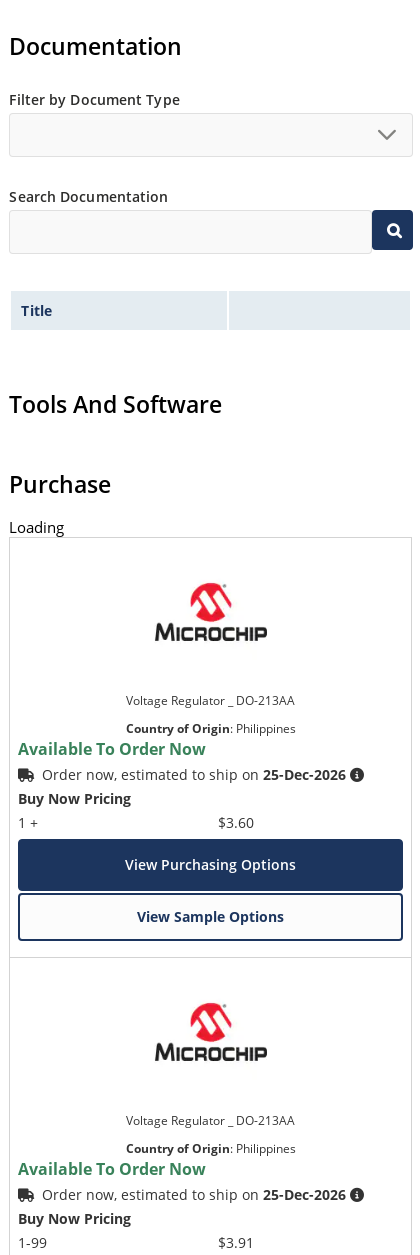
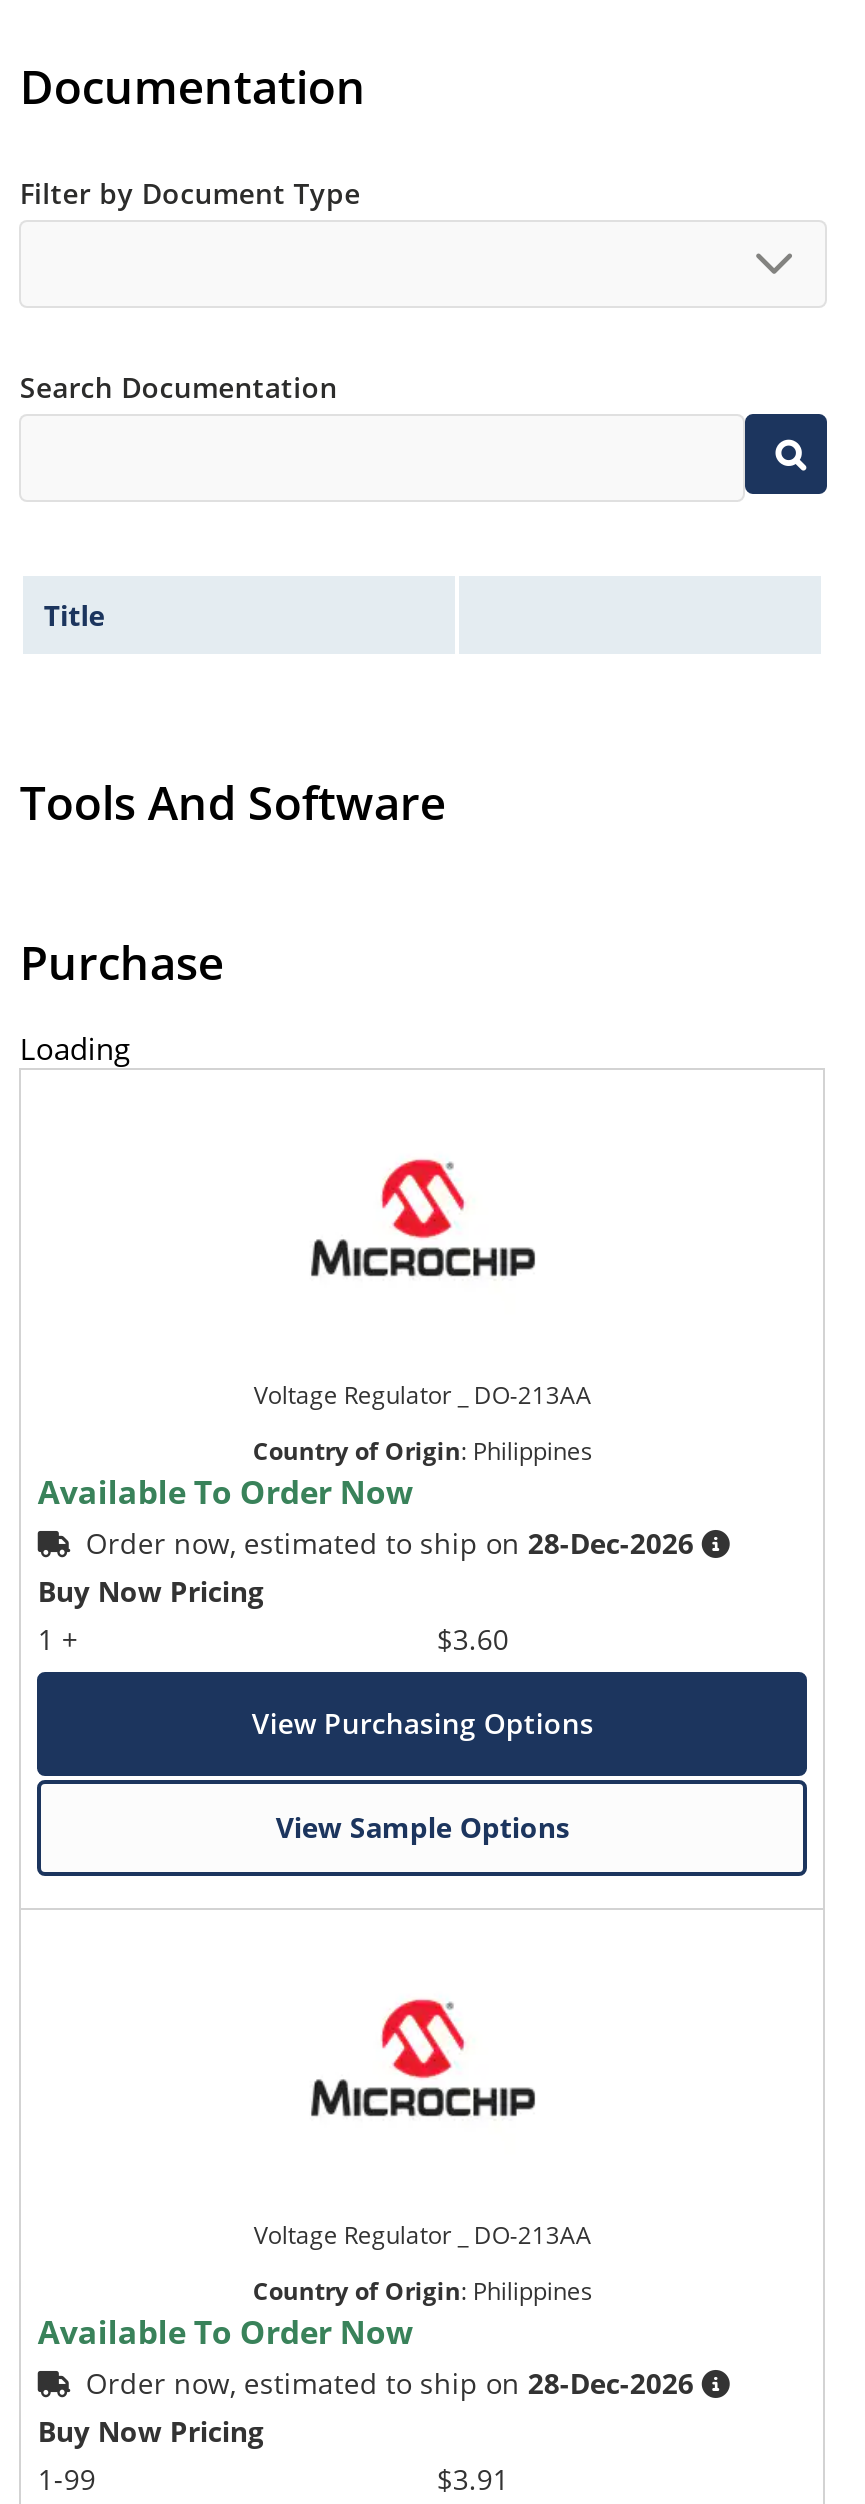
- Order now, estimated to ship on 25-Dec-2026
+ Order now, estimated to ship on 28-Dec-2026

- Order now, estimated to ship on 25-Dec-2026
+ Order now, estimated to ship on 28-Dec-2026
